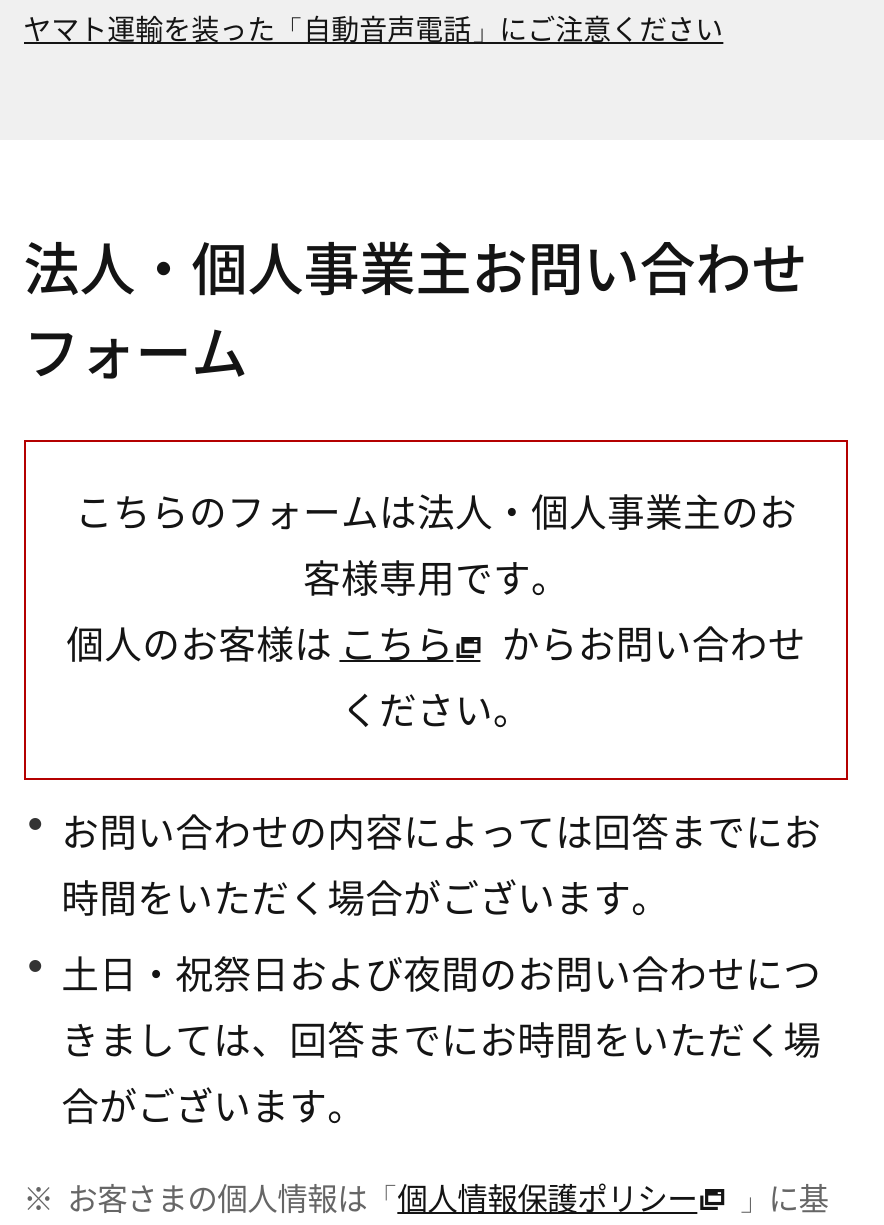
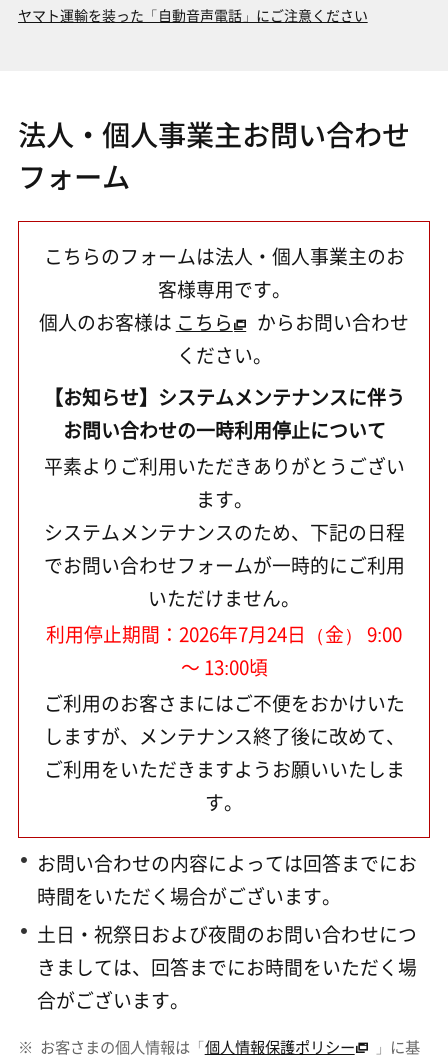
+ 【お知らせ】システムメンテナンスに伴う
+ お問い合わせの一時利用停止について
+ 平素よりご利用いただきありがとうござい
+ ます。
+ システムメンテナンスのため、下記の日程
+ でお問い合わせフォームが一時的にご利用
+ いただけません。
+ 利用停止期間：2026年7月24日（金） 9:00
+ ～ 13:00頃
+ ご利用のお客さまにはご不便をおかけいた
+ しますが、メンテナンス終了後に改めて、
+ ご利用をいただきますようお願いいたしま
+ す。
